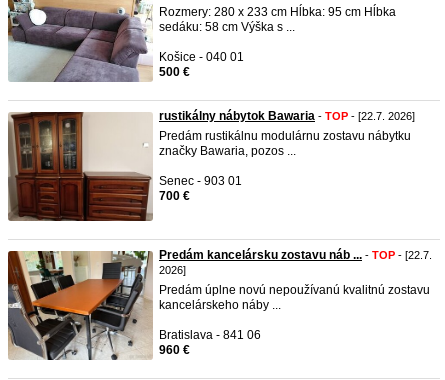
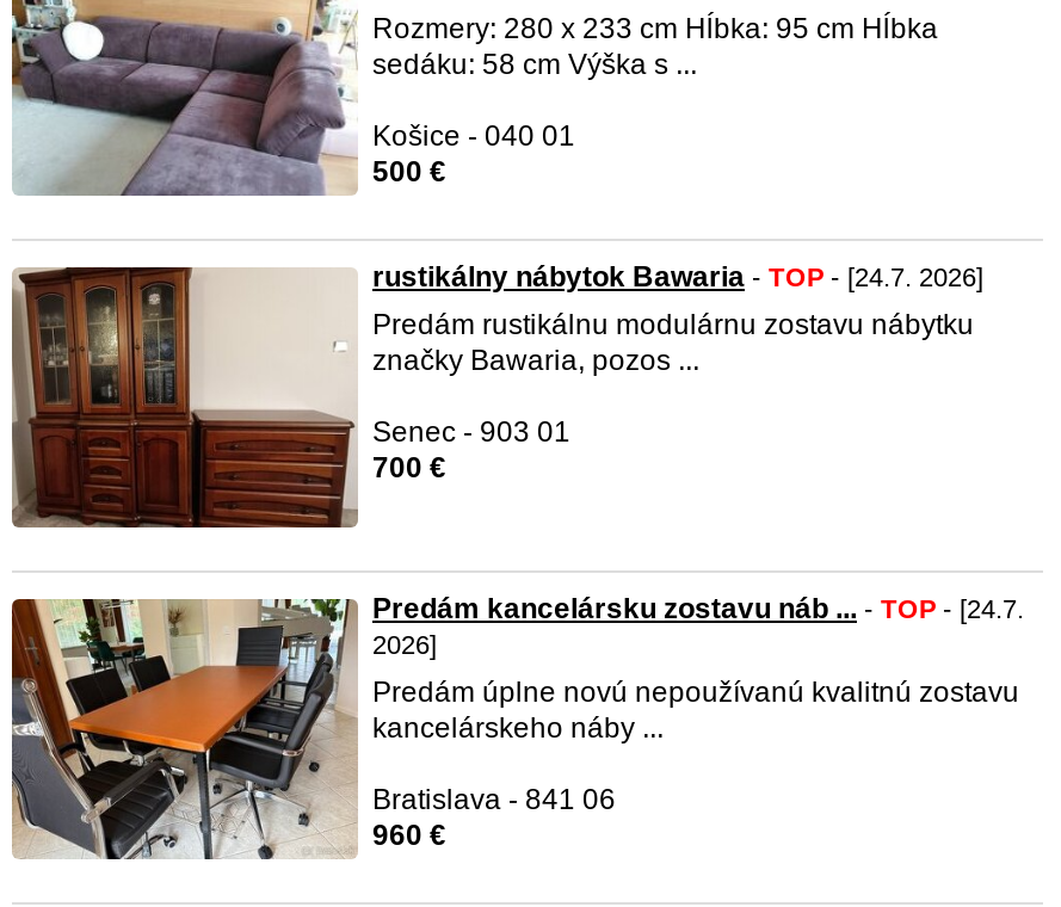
- rustikálny nábytok Bawaria - TOP - [22.7. 2026]
+ rustikálny nábytok Bawaria - TOP - [24.7. 2026]

- Predám kancelársku zostavu náb ... - TOP - [22.7.
+ Predám kancelársku zostavu náb ... - TOP - [24.7.
